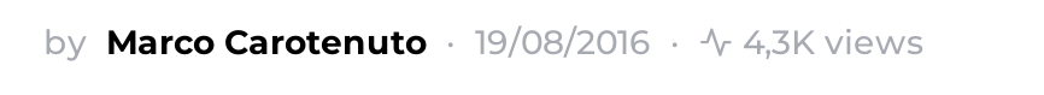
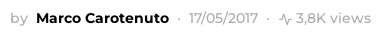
- 19/08/2016
- 4,3K views
+ 17/05/2017
+ 3,8K views
